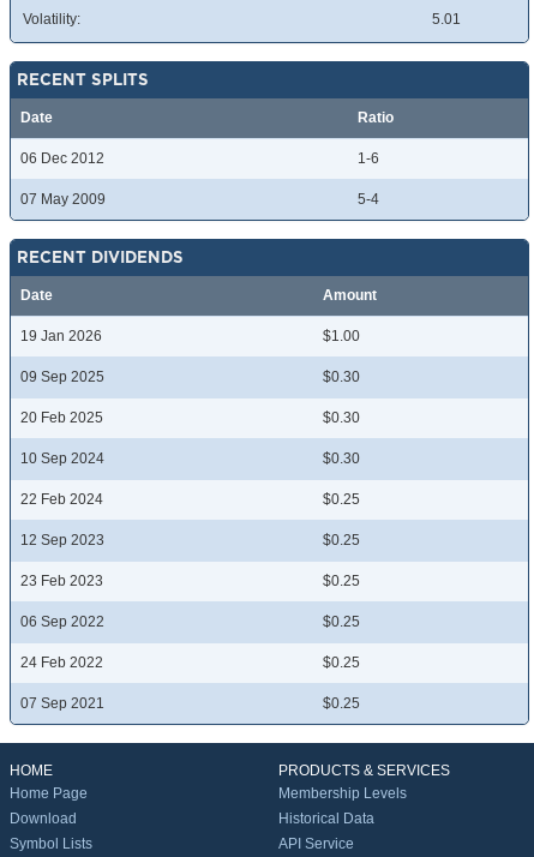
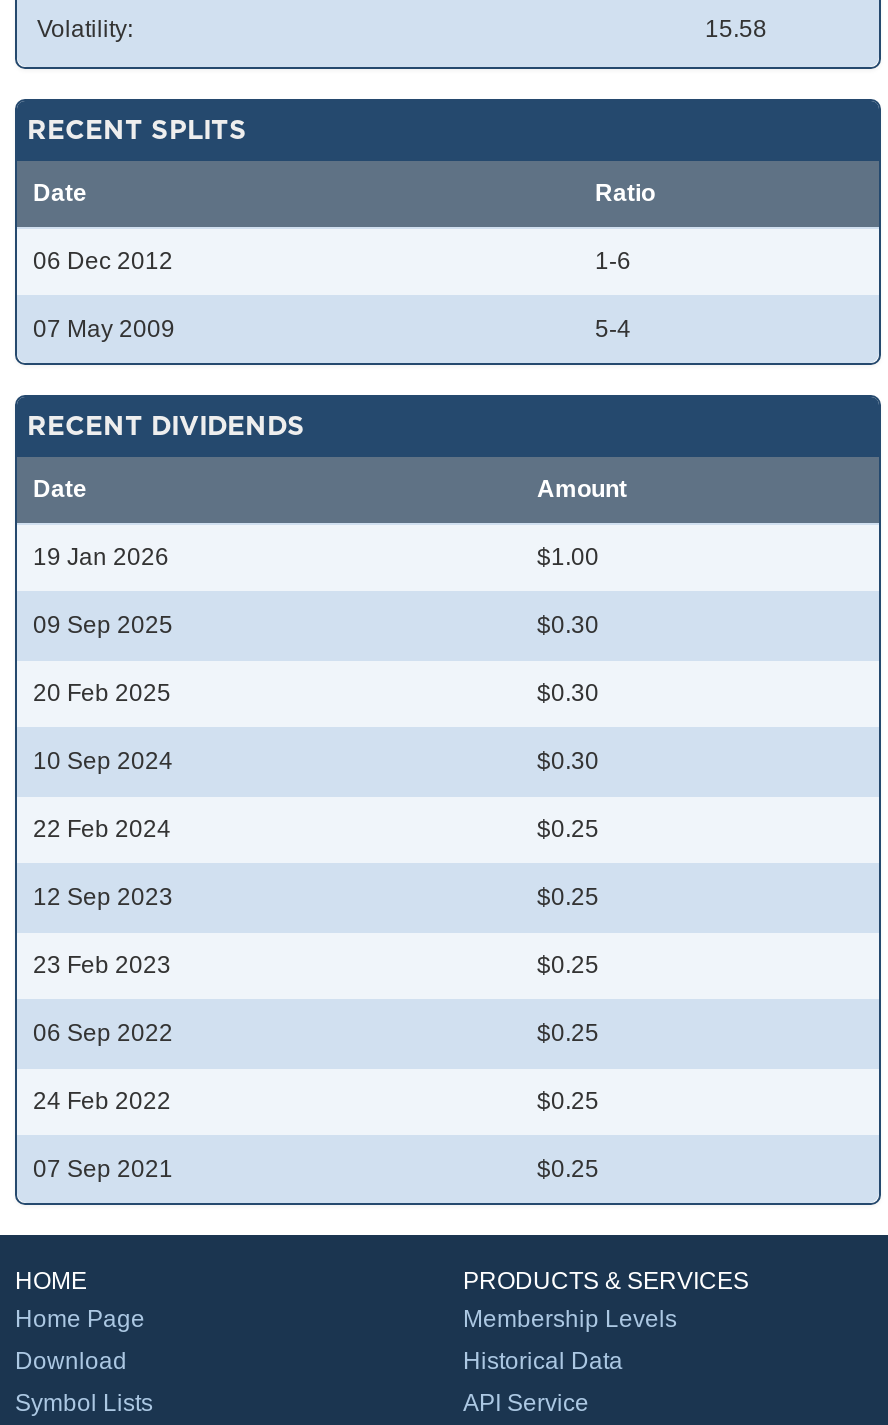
- 5.01
+ 15.58
